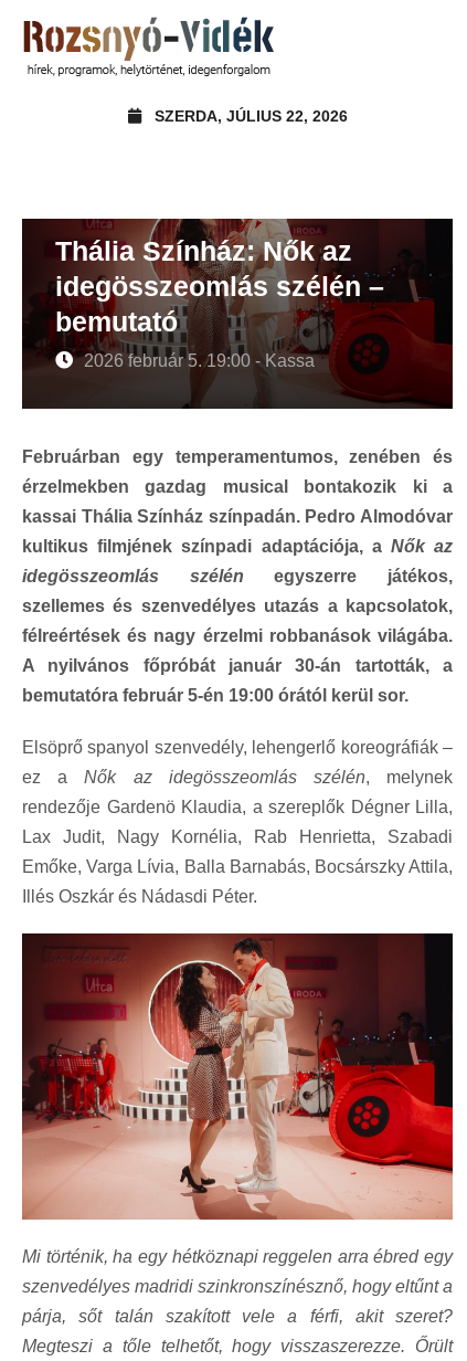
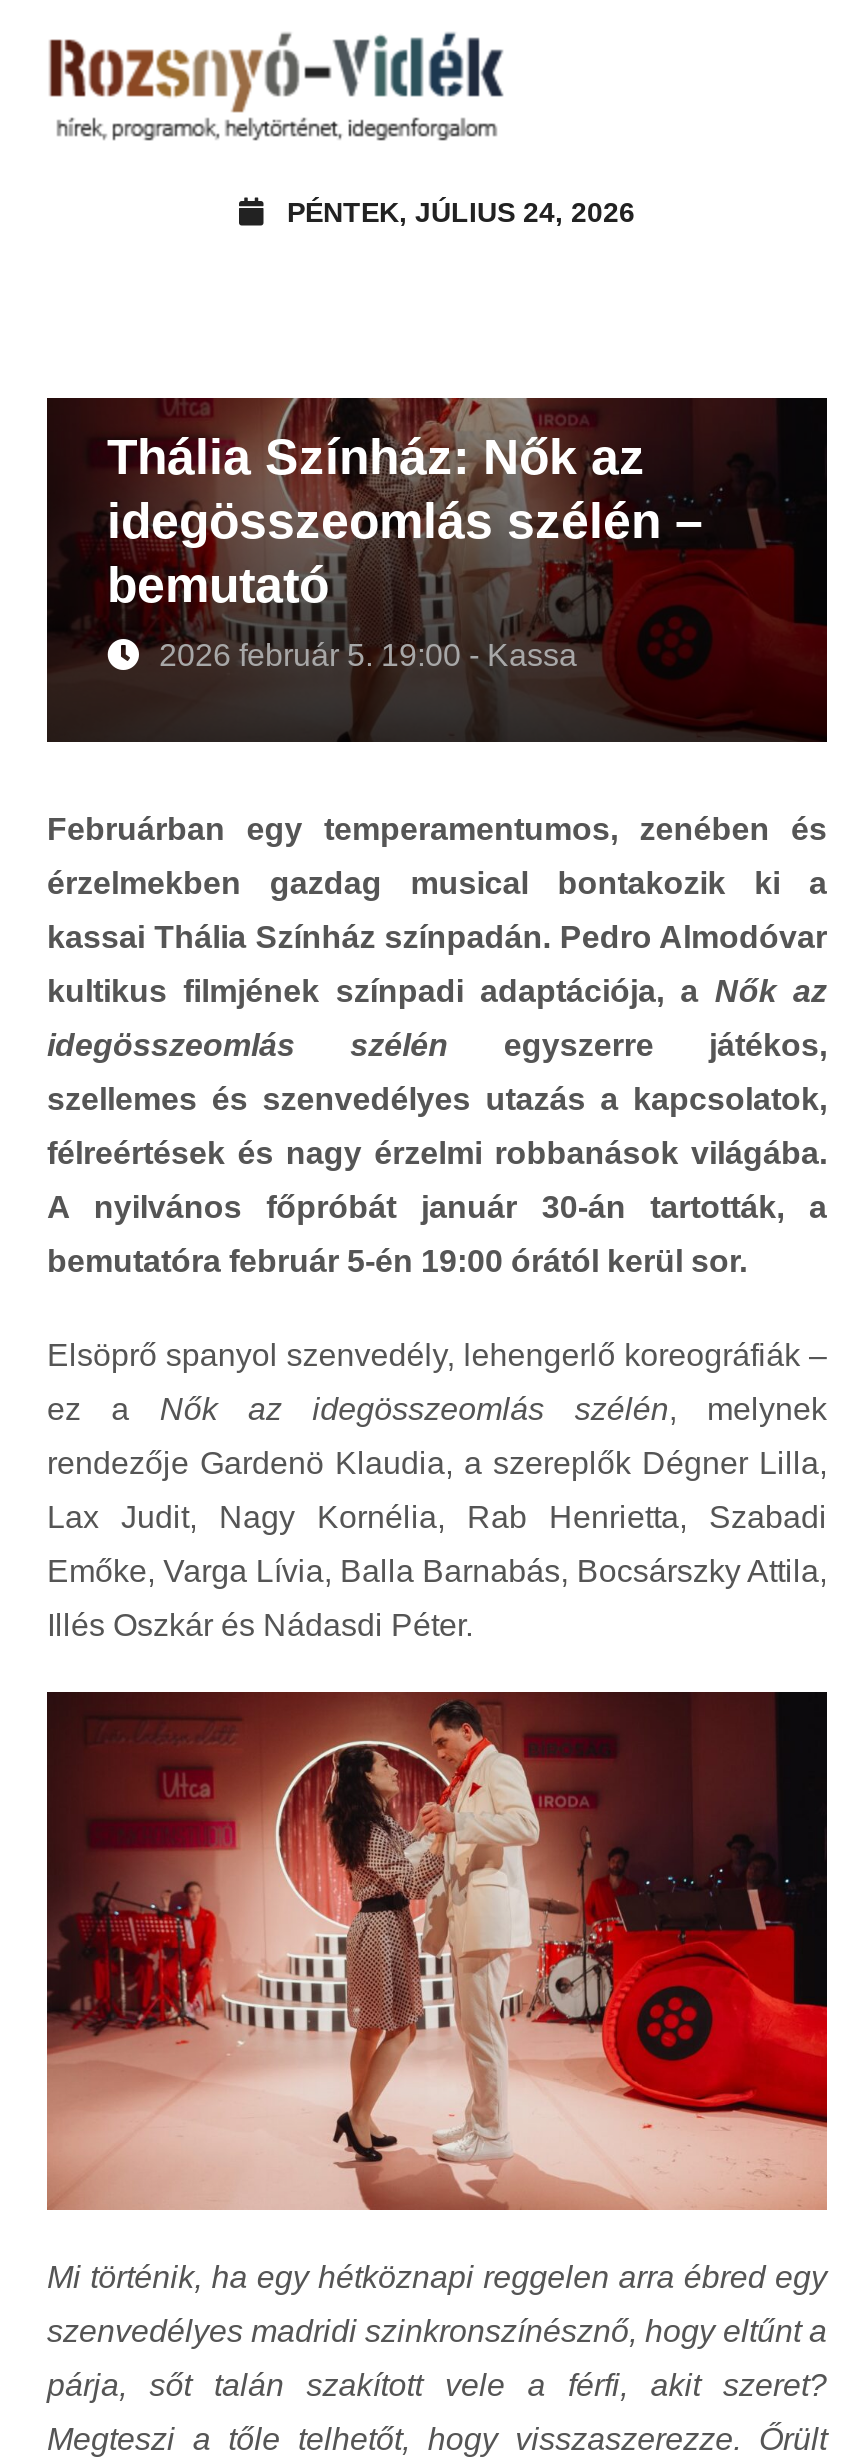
- SZERDA, JÚLIUS 22, 2026
+ PÉNTEK, JÚLIUS 24, 2026
